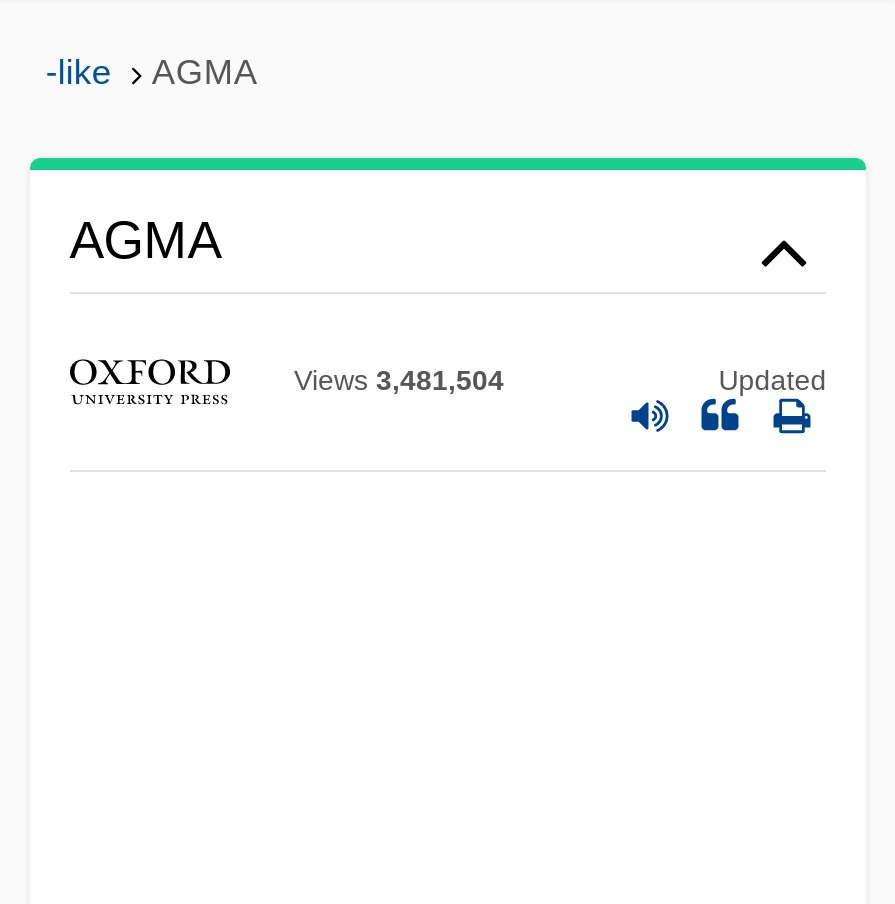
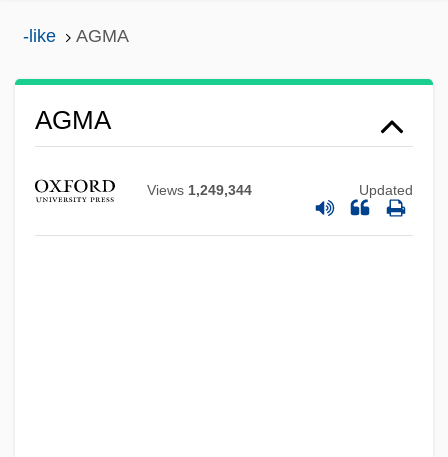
- Views 3,481,504
+ Views 1,249,344
